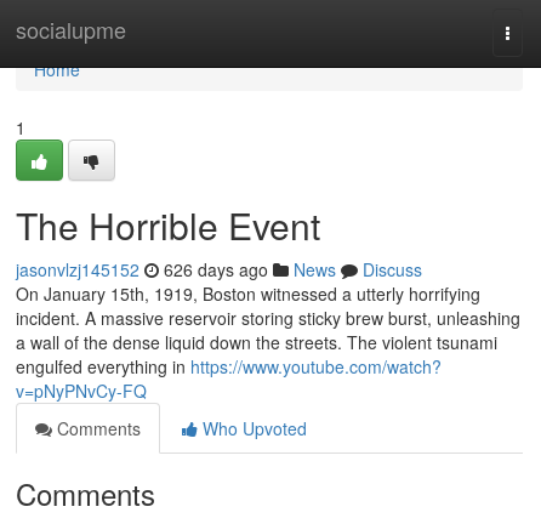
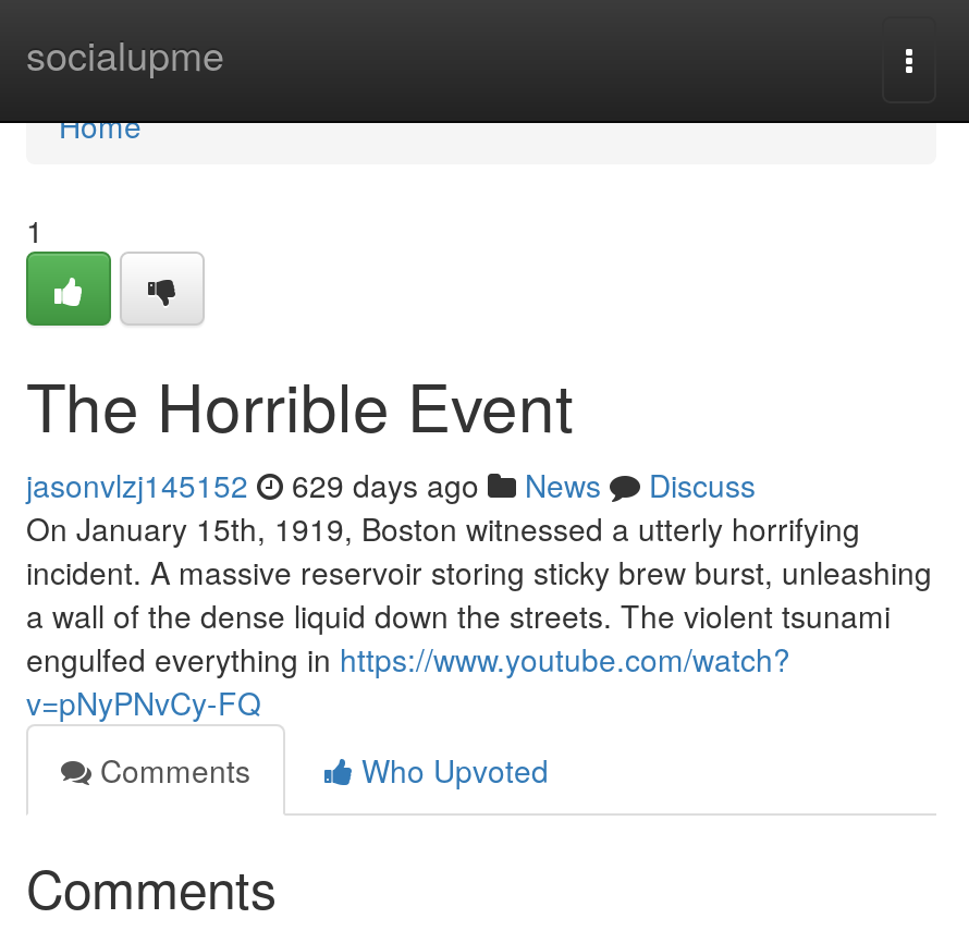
- jasonvlzj145152 626 days ago News Discuss
+ jasonvlzj145152 629 days ago News Discuss
